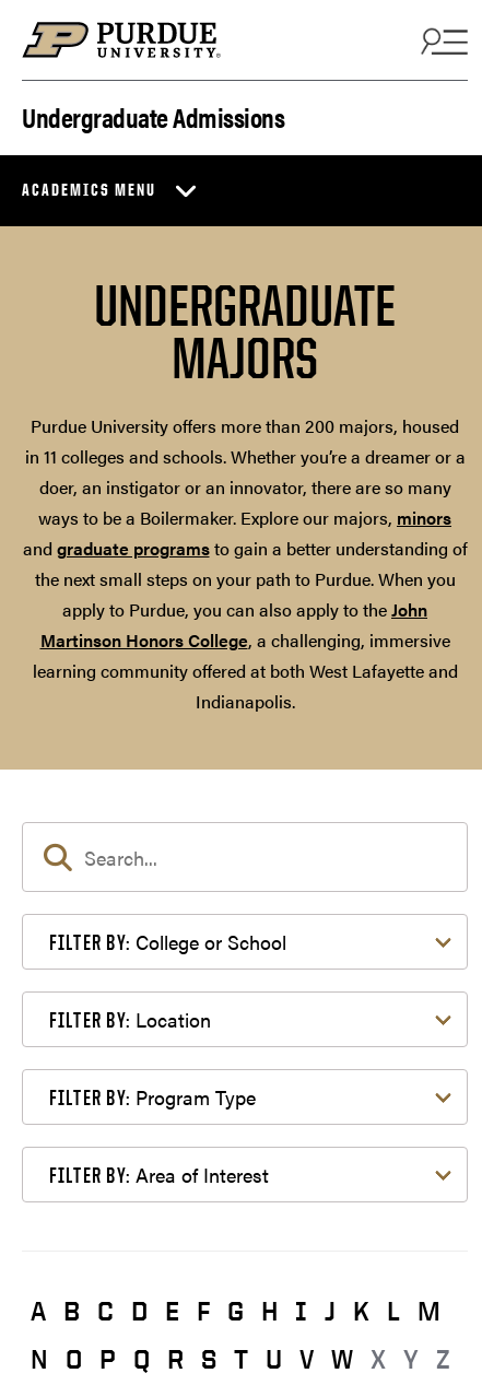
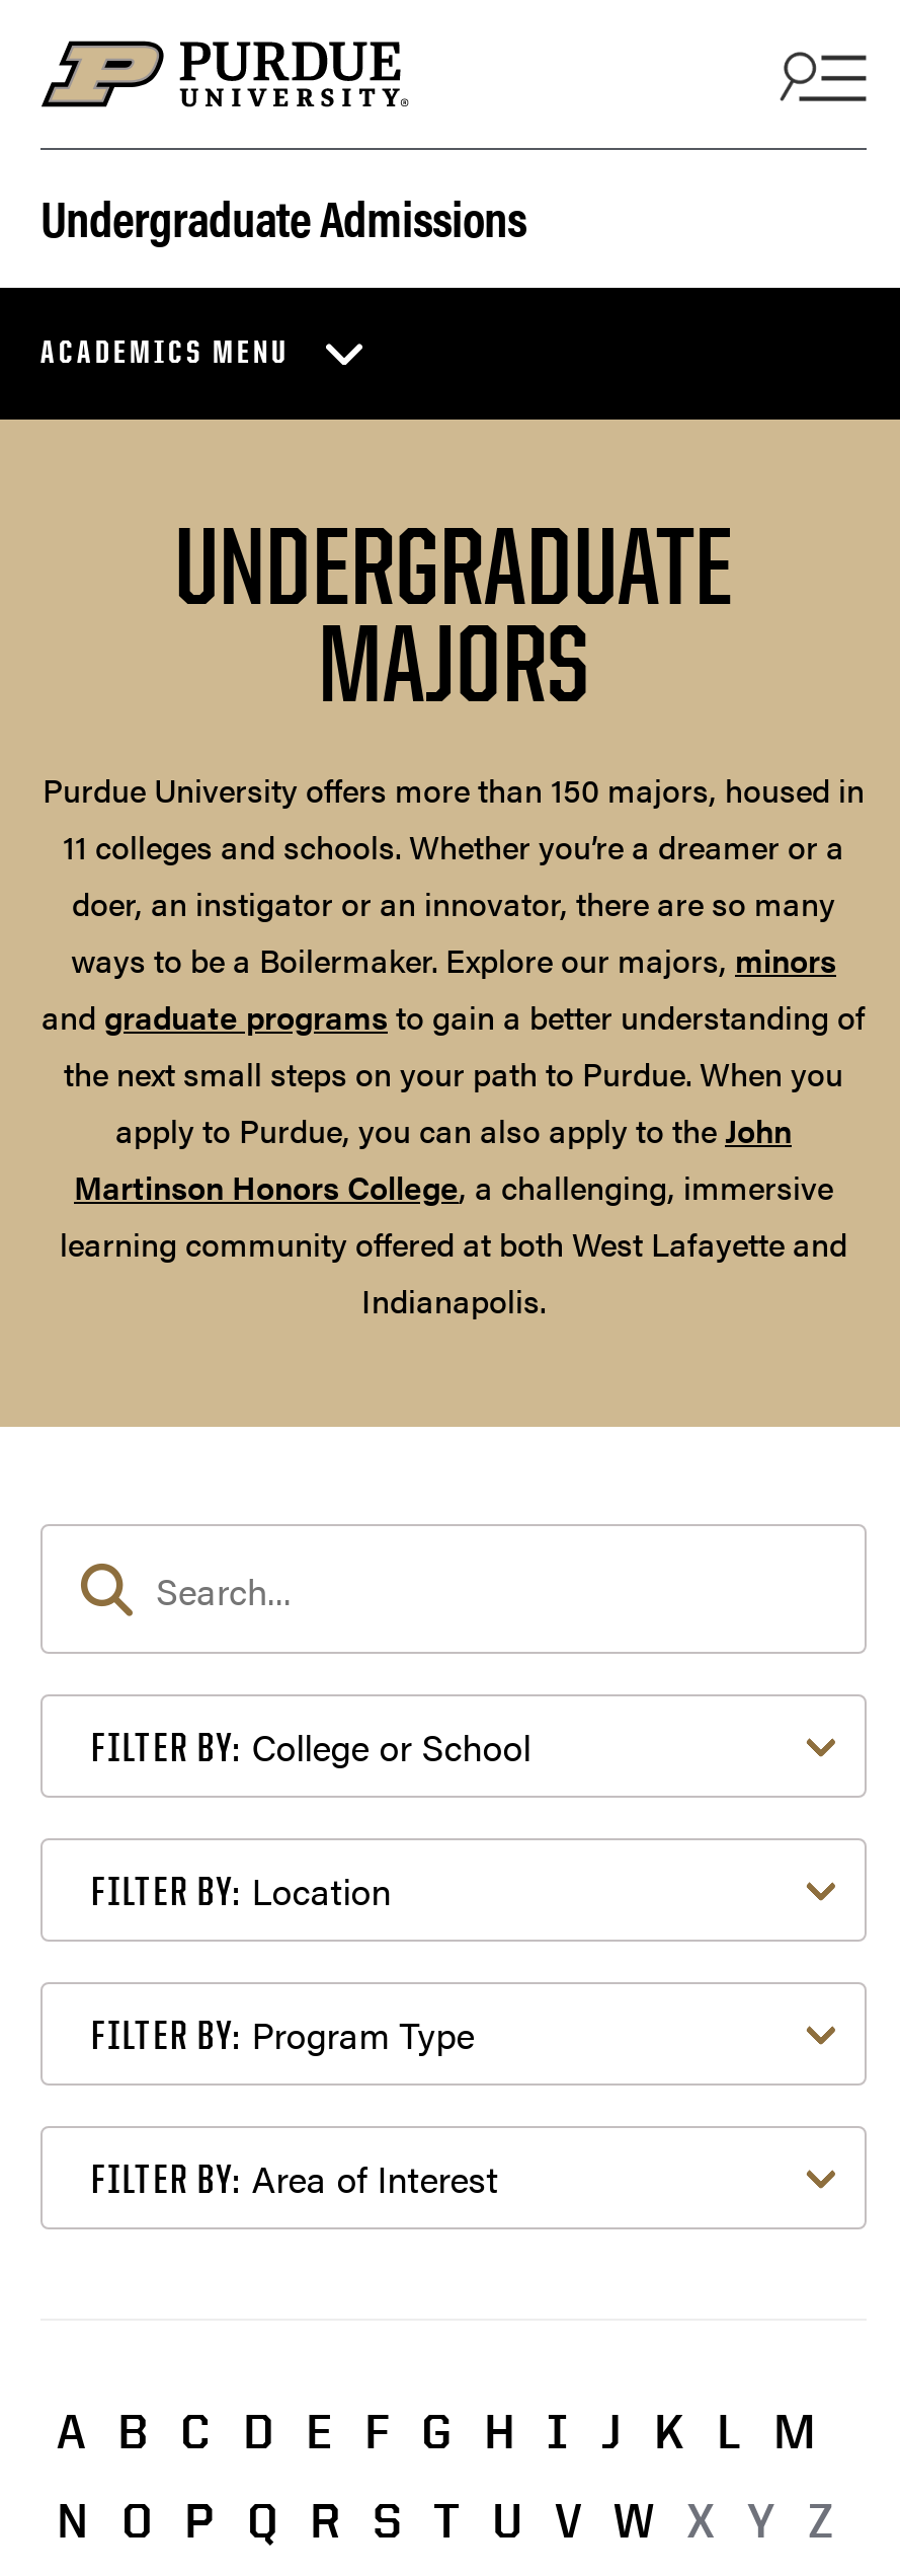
- Purdue University offers more than 200 majors, housed
- in 11 colleges and schools. Whether you’re a dreamer or a
+ Purdue University offers more than 150 majors, housed in
+ 11 colleges and schools. Whether you’re a dreamer or a
